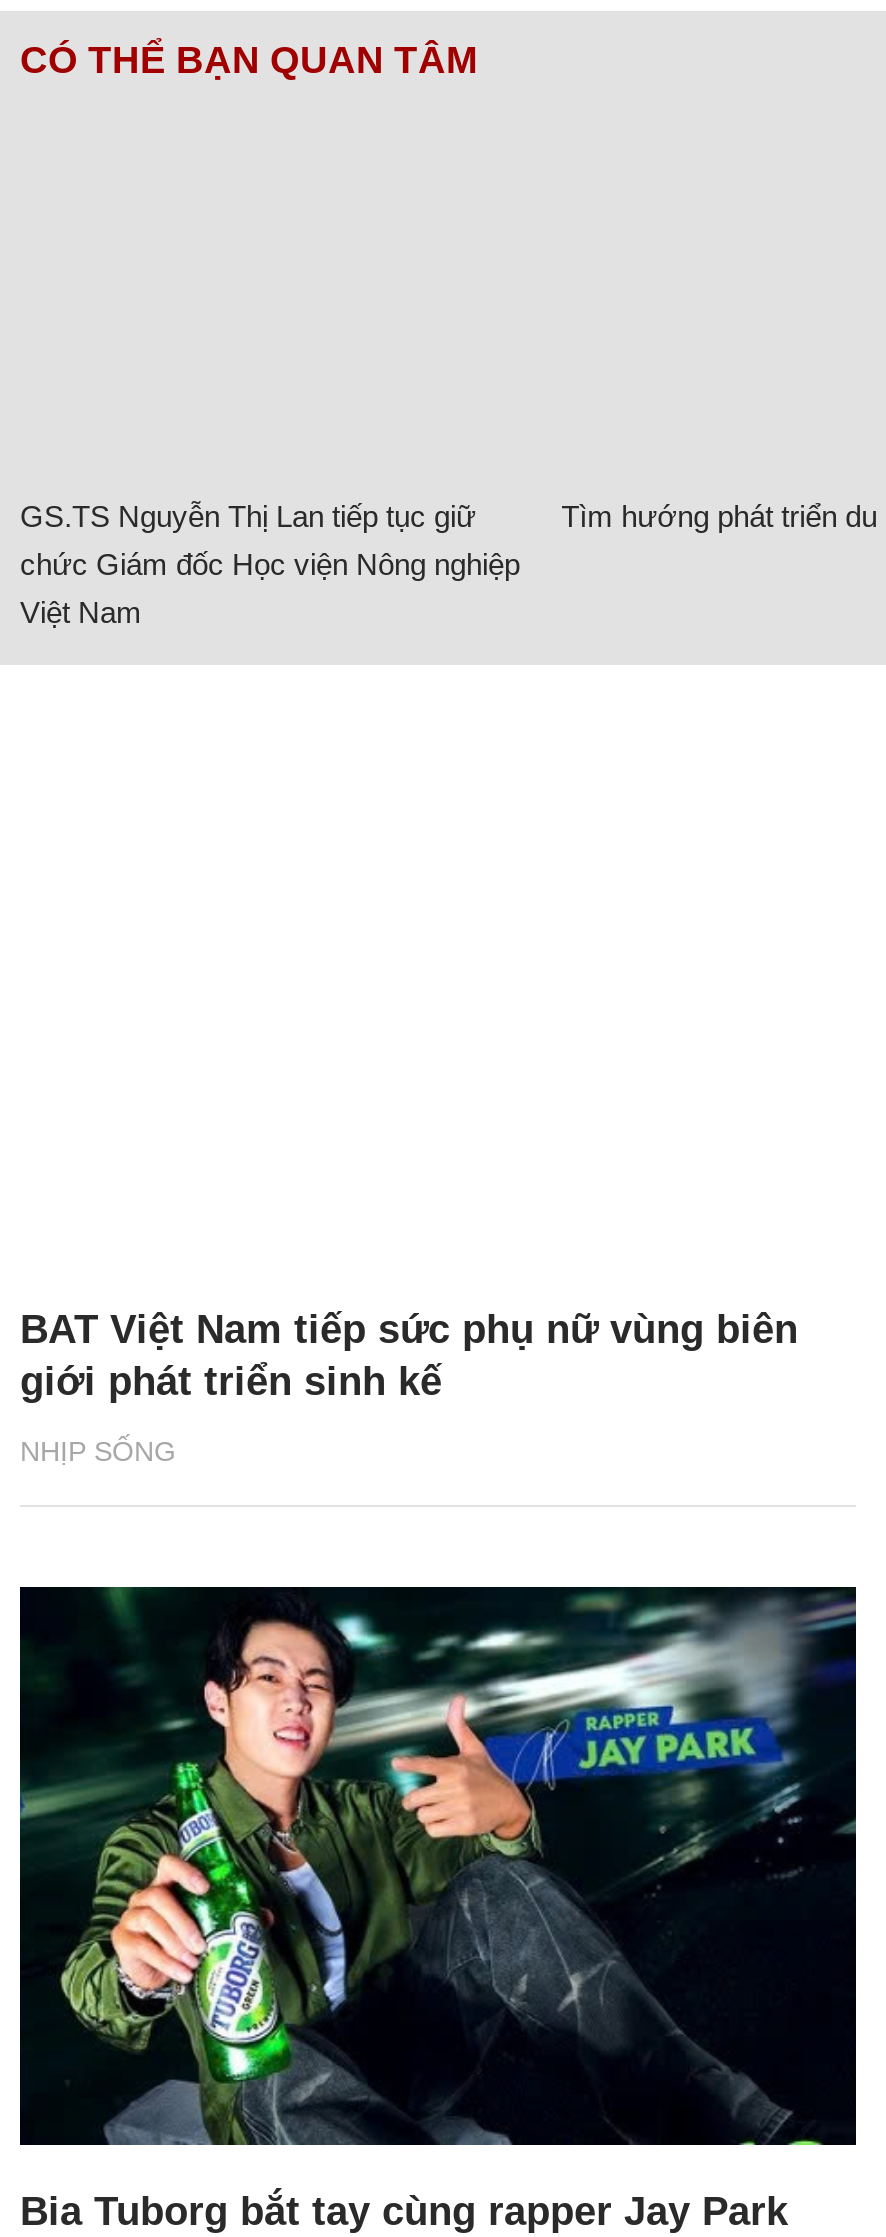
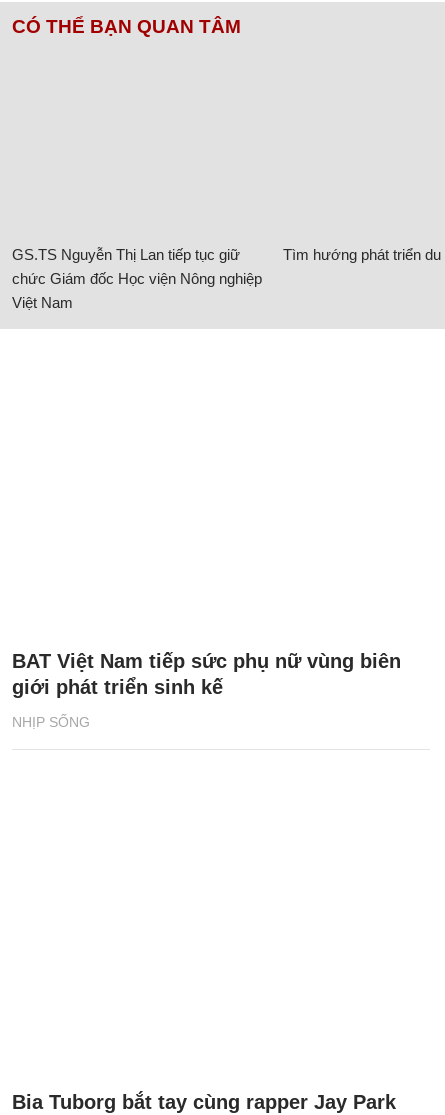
- [image]
